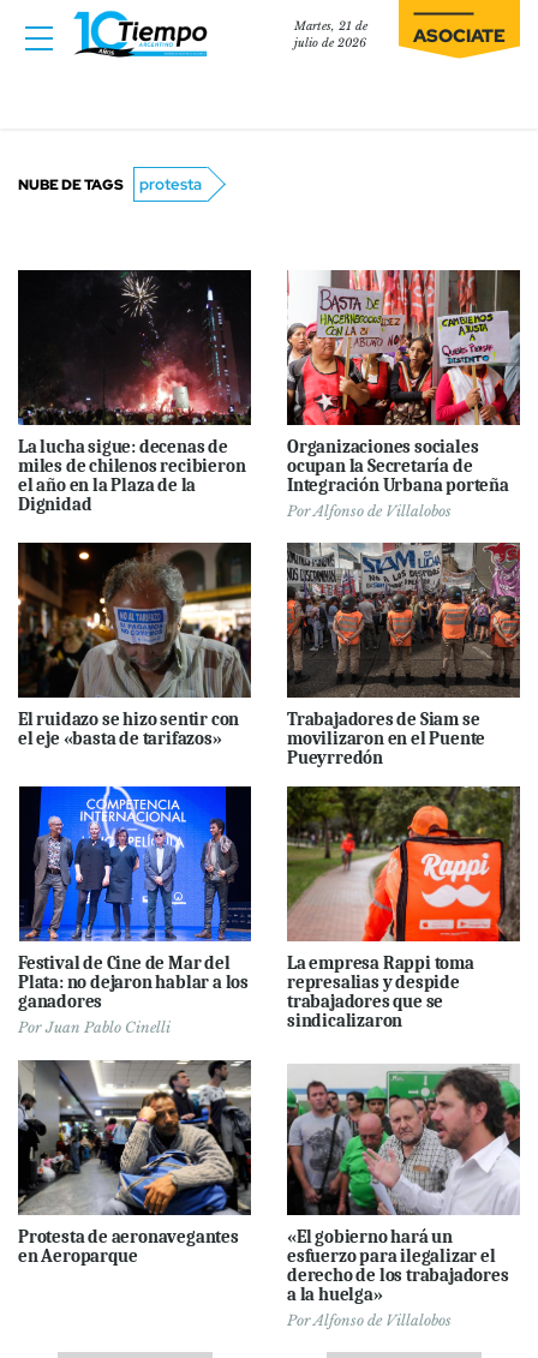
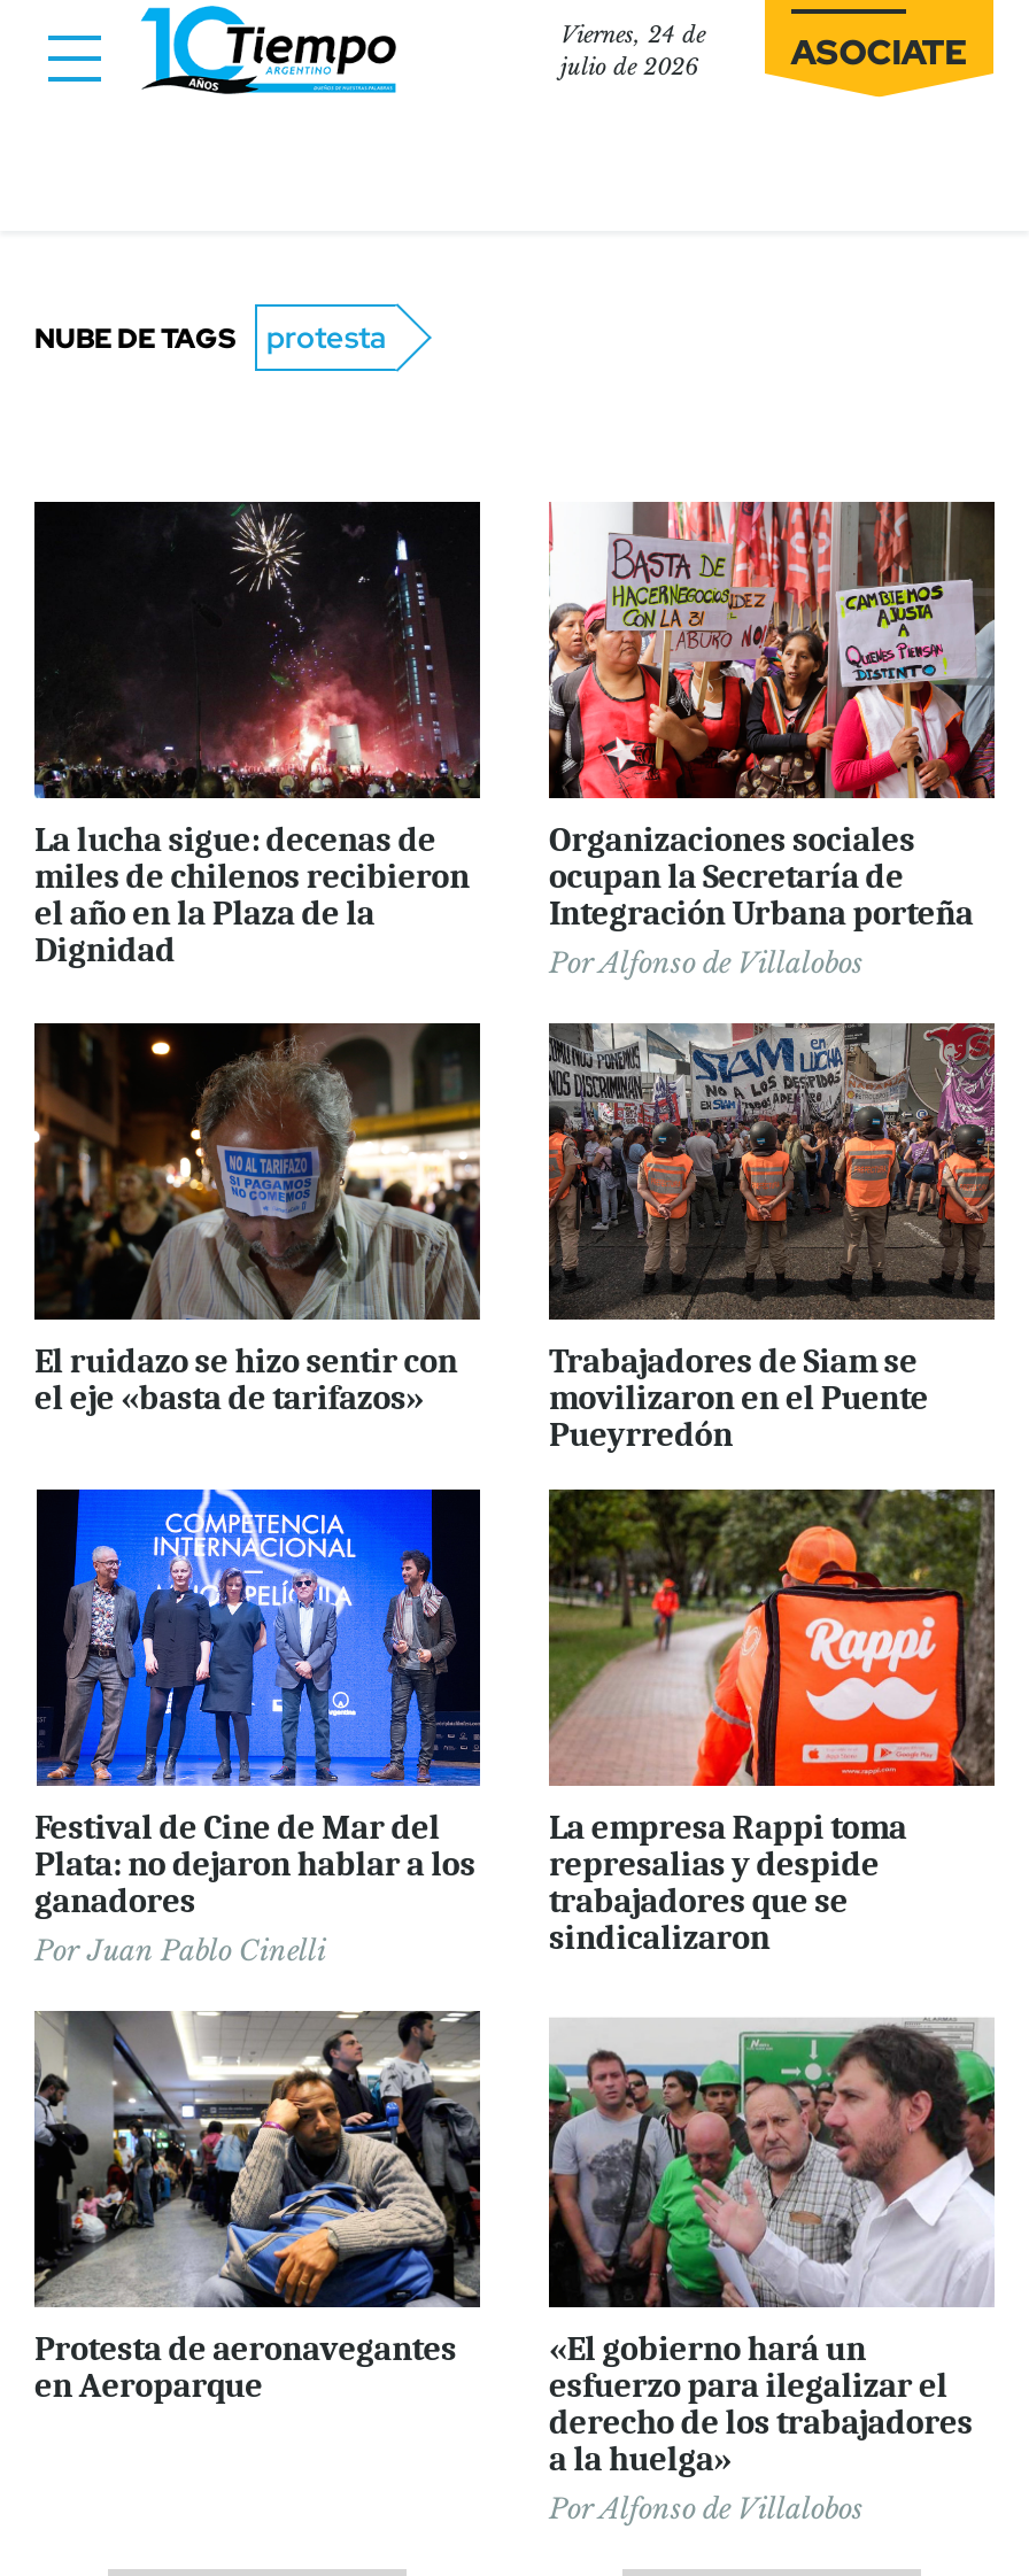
- Martes, 21 de
+ Viernes, 24 de
